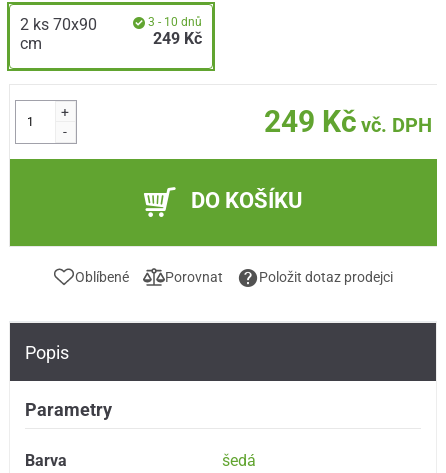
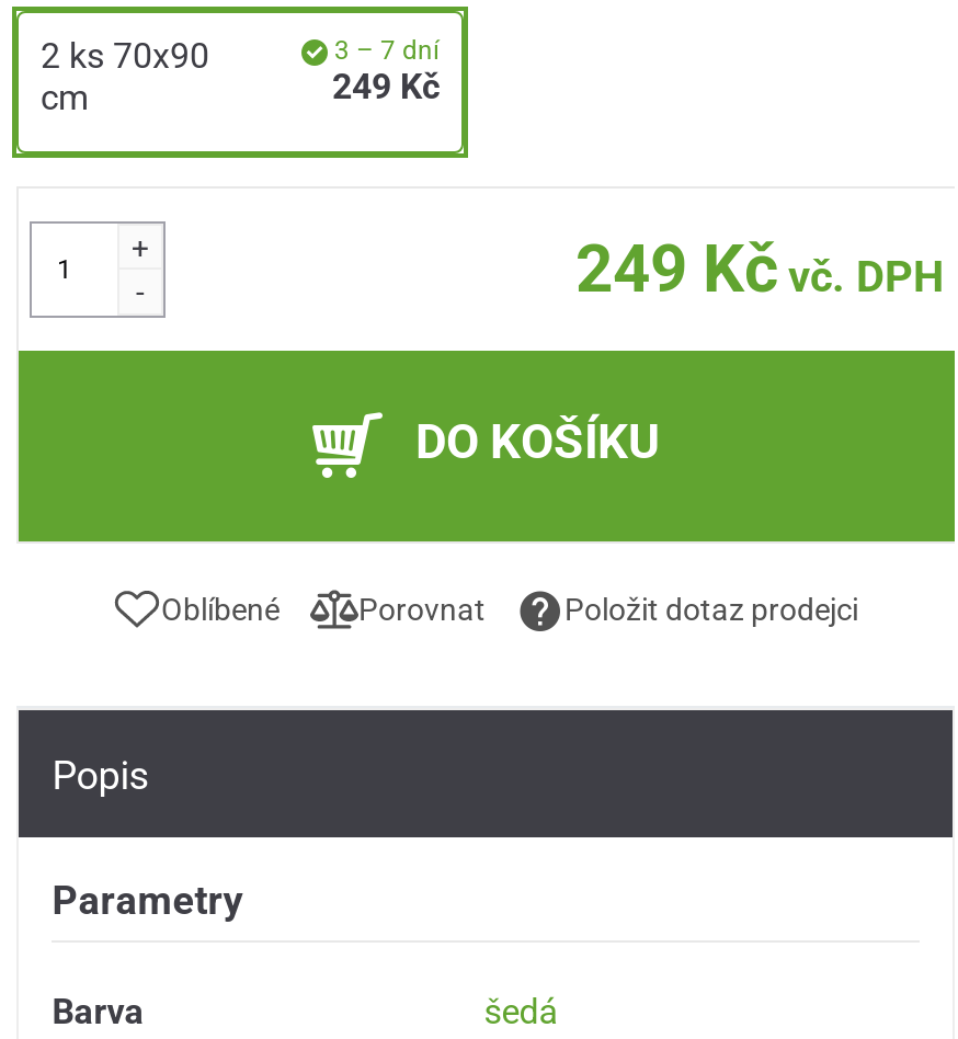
- 3 - 10 dnů
+ 3 – 7 dní
